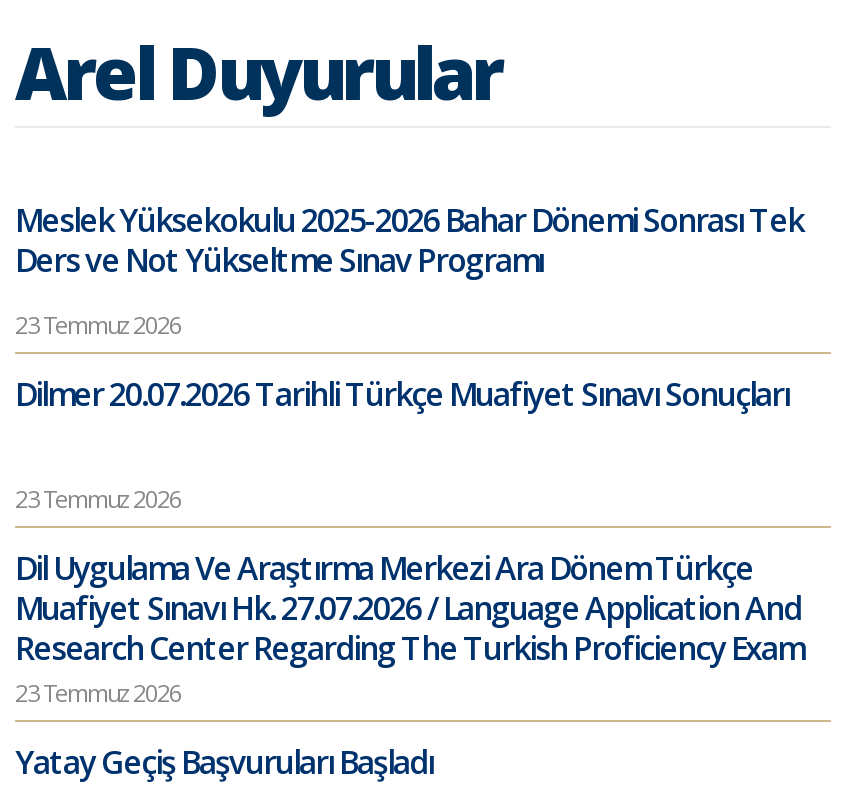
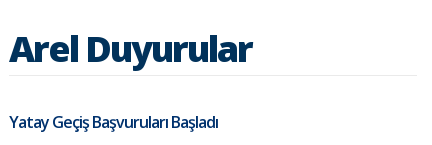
- Meslek Yüksekokulu 2025-2026 Bahar Dönemi Sonrası Tek
- Ders ve Not Yükseltme Sınav Programı
- 23 Temmuz 2026
- Dilmer 20.07.2026 Tarihli Türkçe Muafiyet Sınavı Sonuçları
- 23 Temmuz 2026
- Dil Uygulama Ve Araştırma Merkezi Ara Dönem Türkçe
- Muafiyet Sınavı Hk. 27.07.2026 / Language Application And
- Research Center Regarding The Turkish Proficiency Exam
- 23 Temmuz 2026
